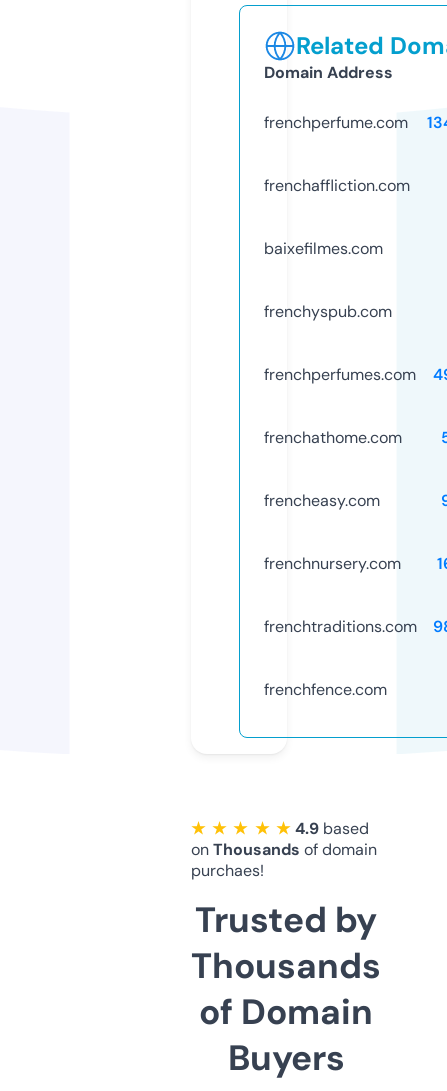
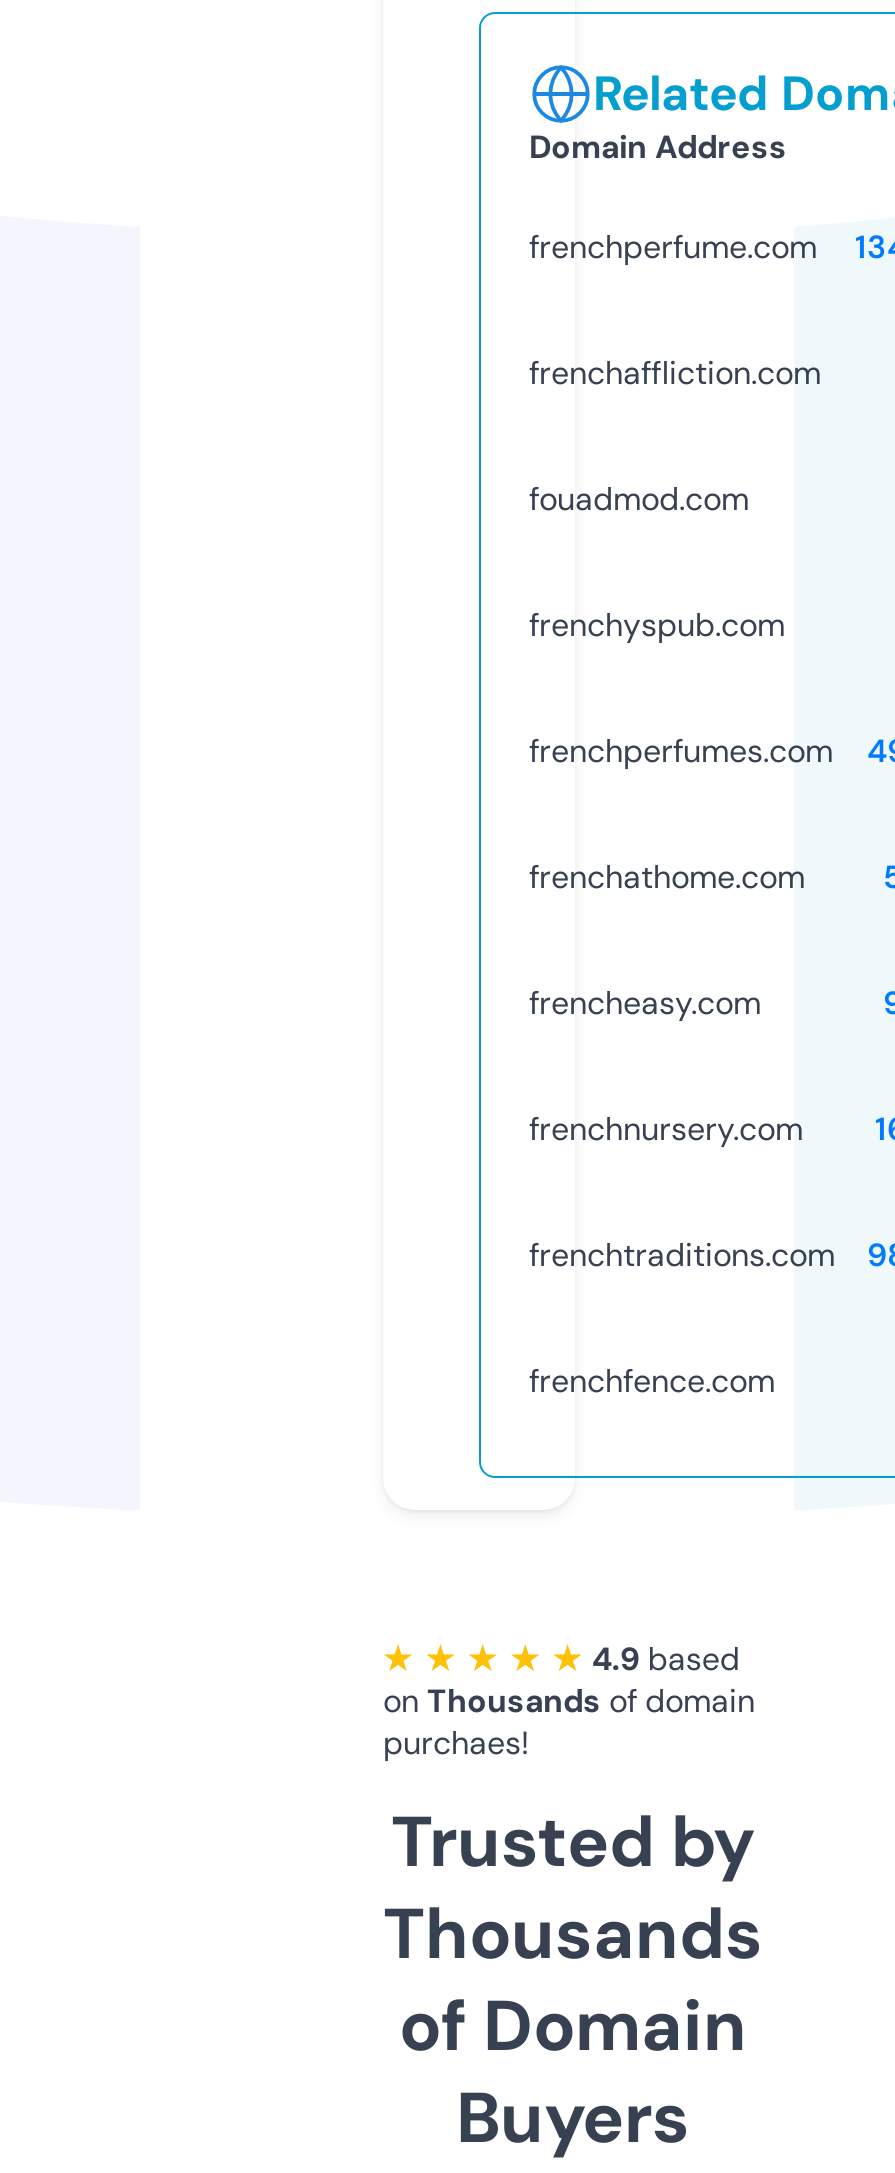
- baixefilmes.com
+ fouadmod.com
